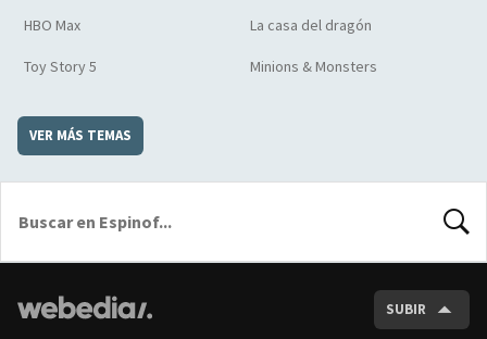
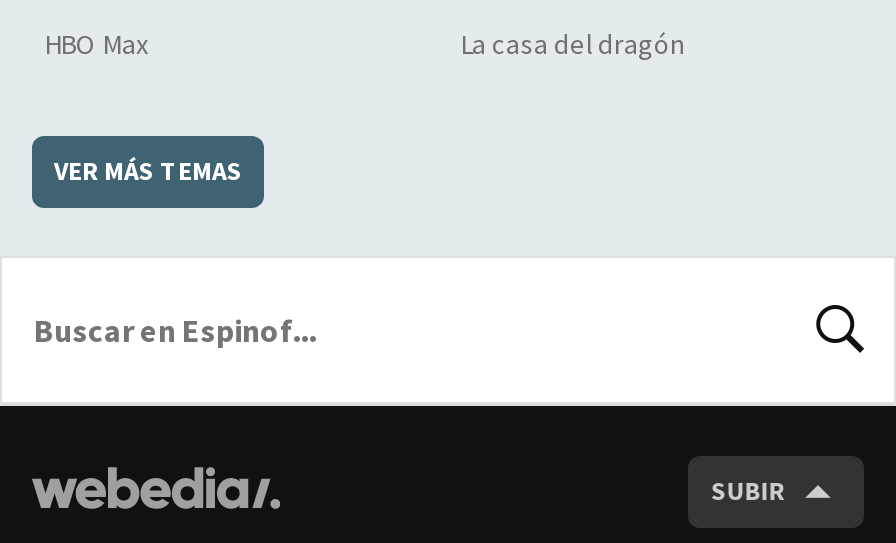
- Toy Story 5
- Minions & Monsters
